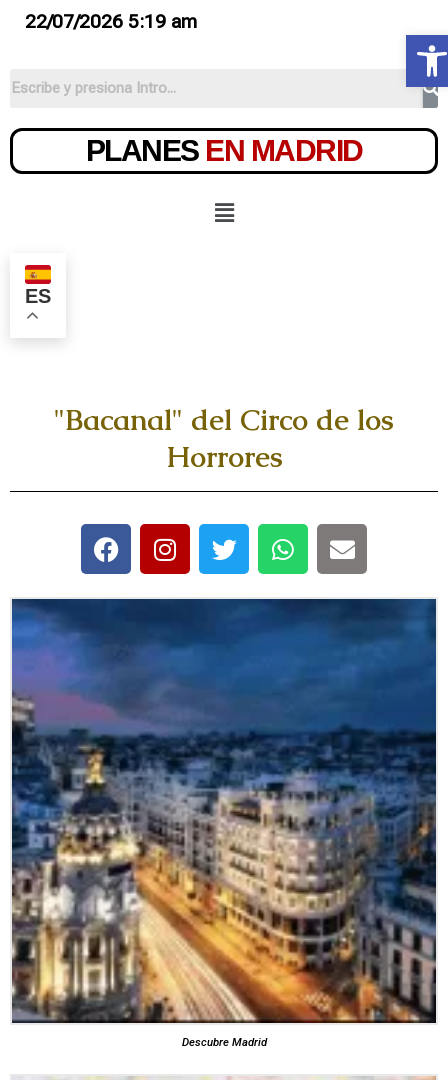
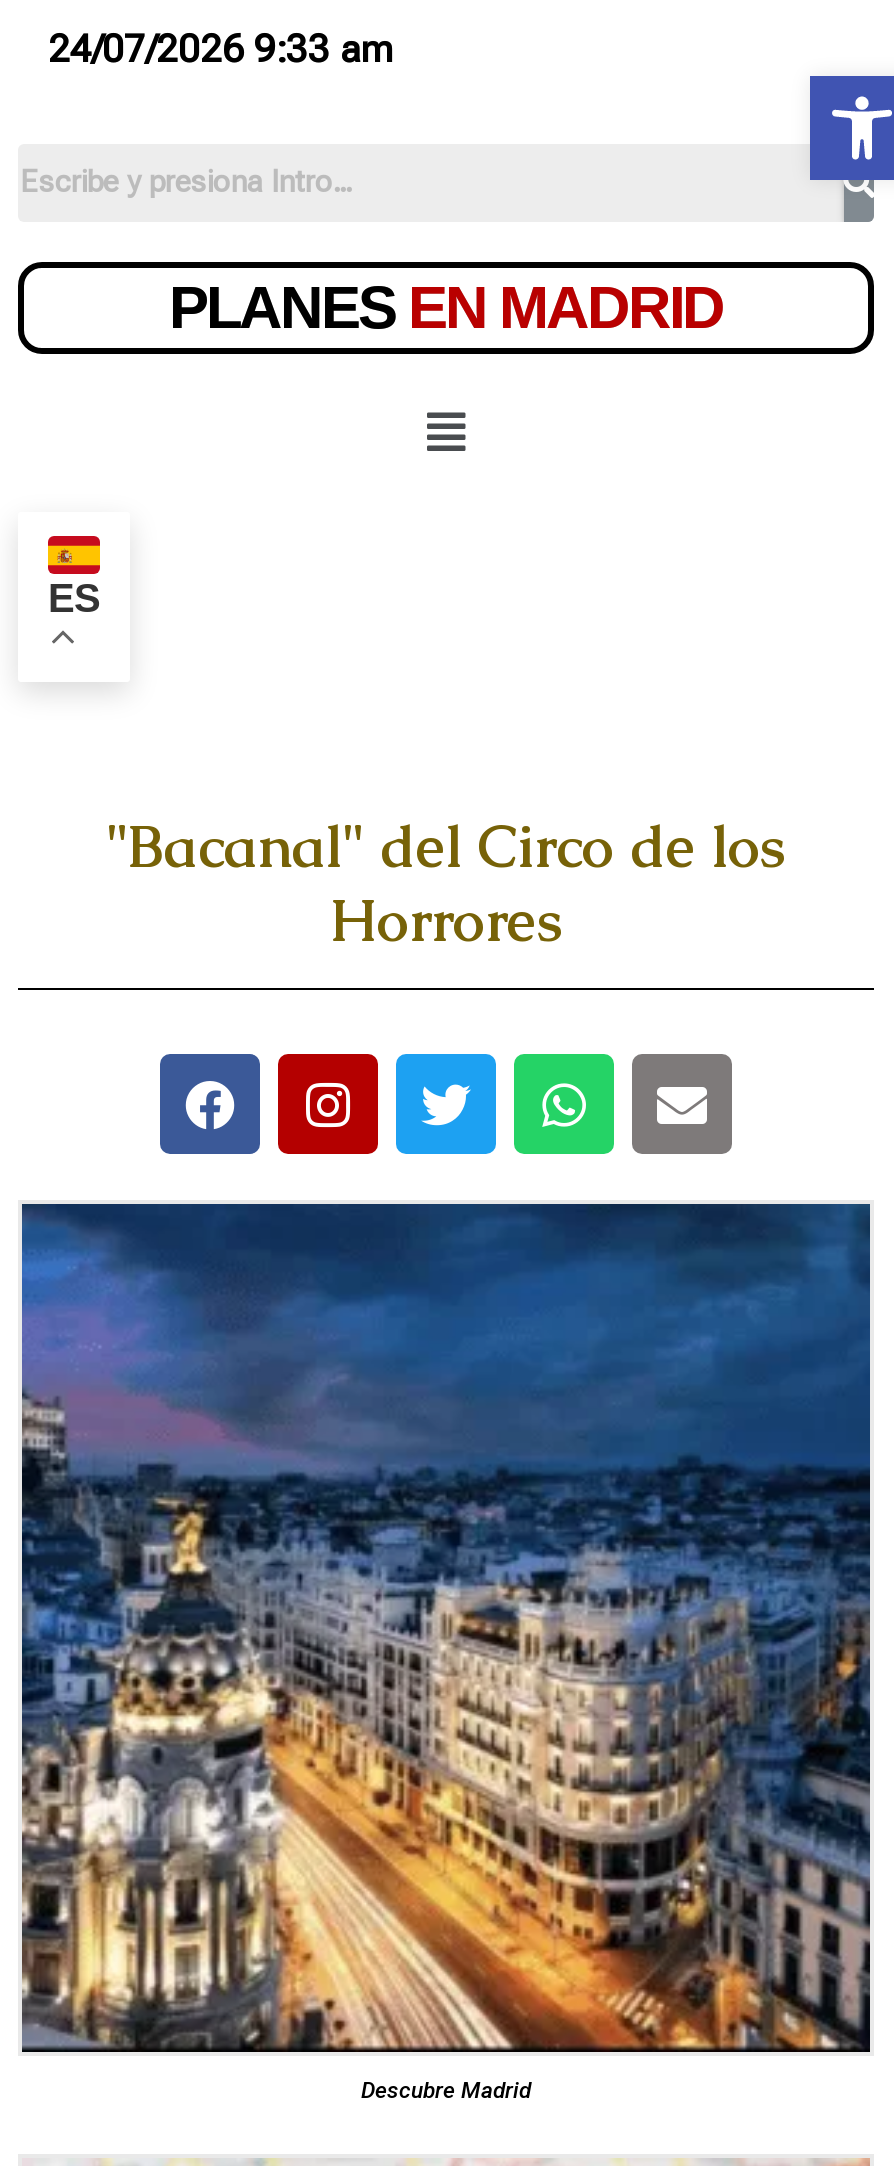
- 22/07/2026 5:19 am
+ 24/07/2026 9:33 am
